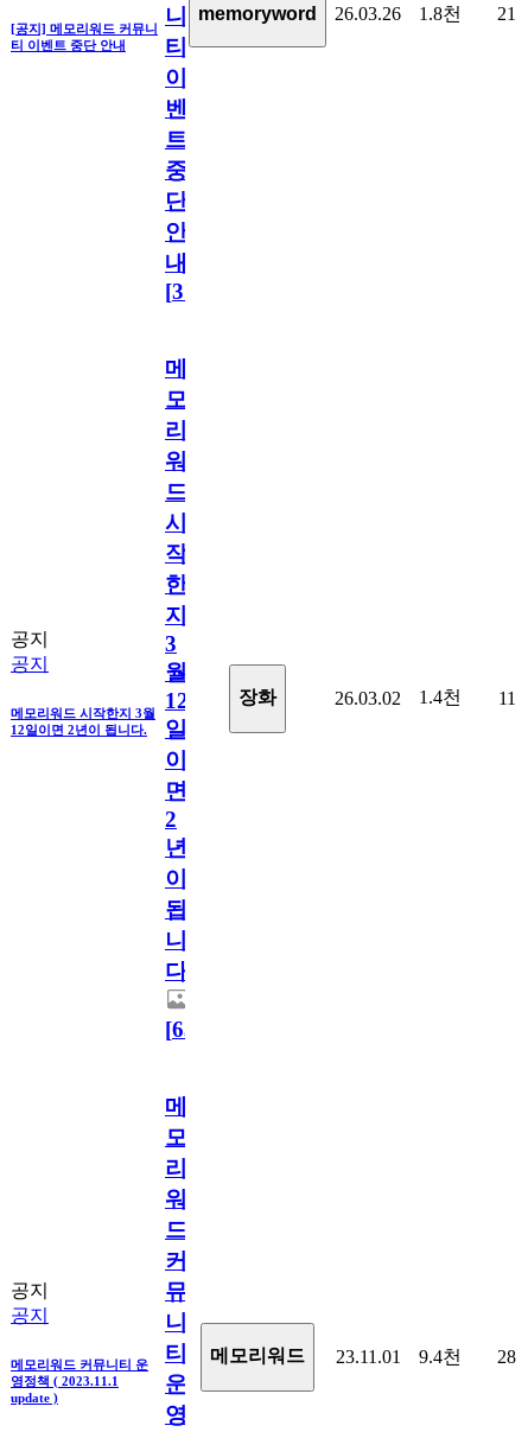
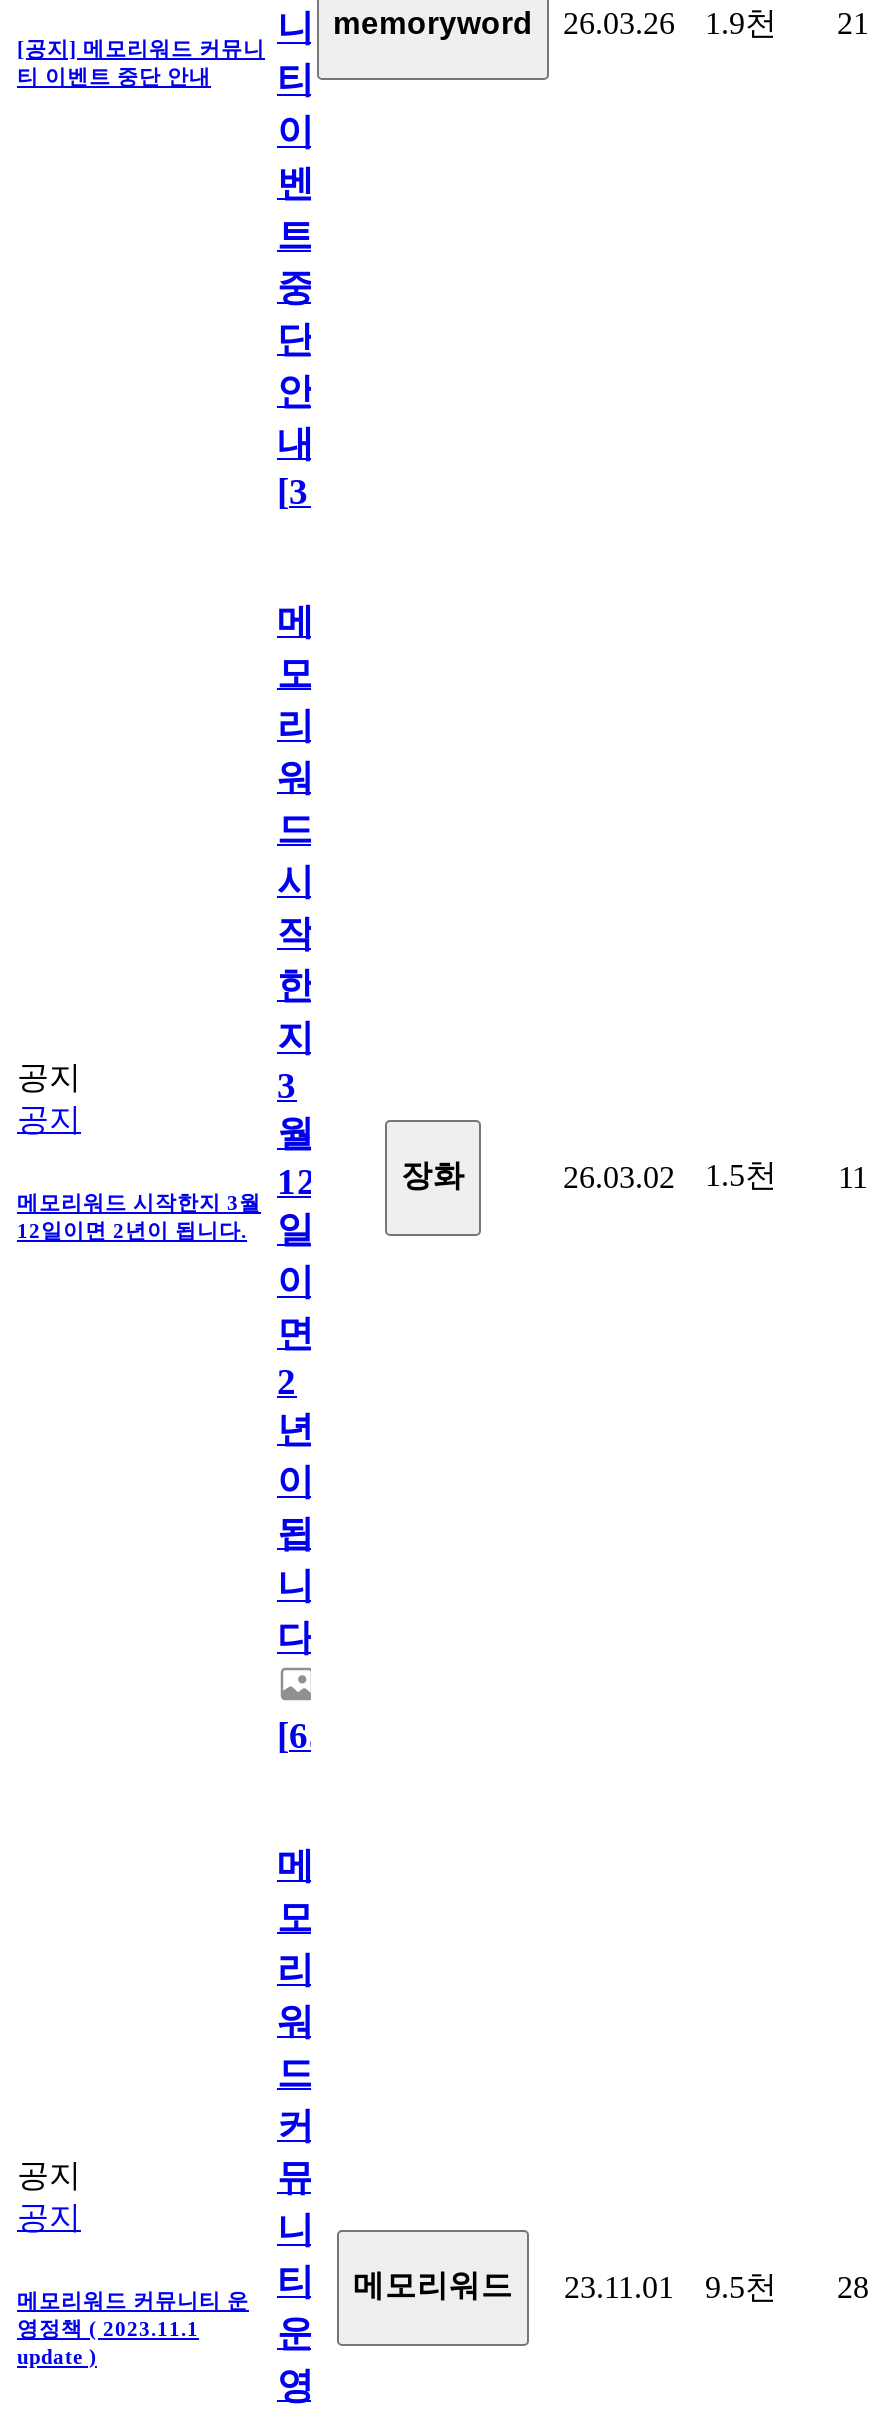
- 1.8천
+ 1.9천

- 26.03.02 1.4천 11
+ 26.03.02 1.5천 11

- 메모리워드 커뮤니티 운 티 메모리워드 23.11.01 9.4천 28
+ 메모리워드 커뮤니티 운 티 메모리워드 23.11.01 9.5천 28
